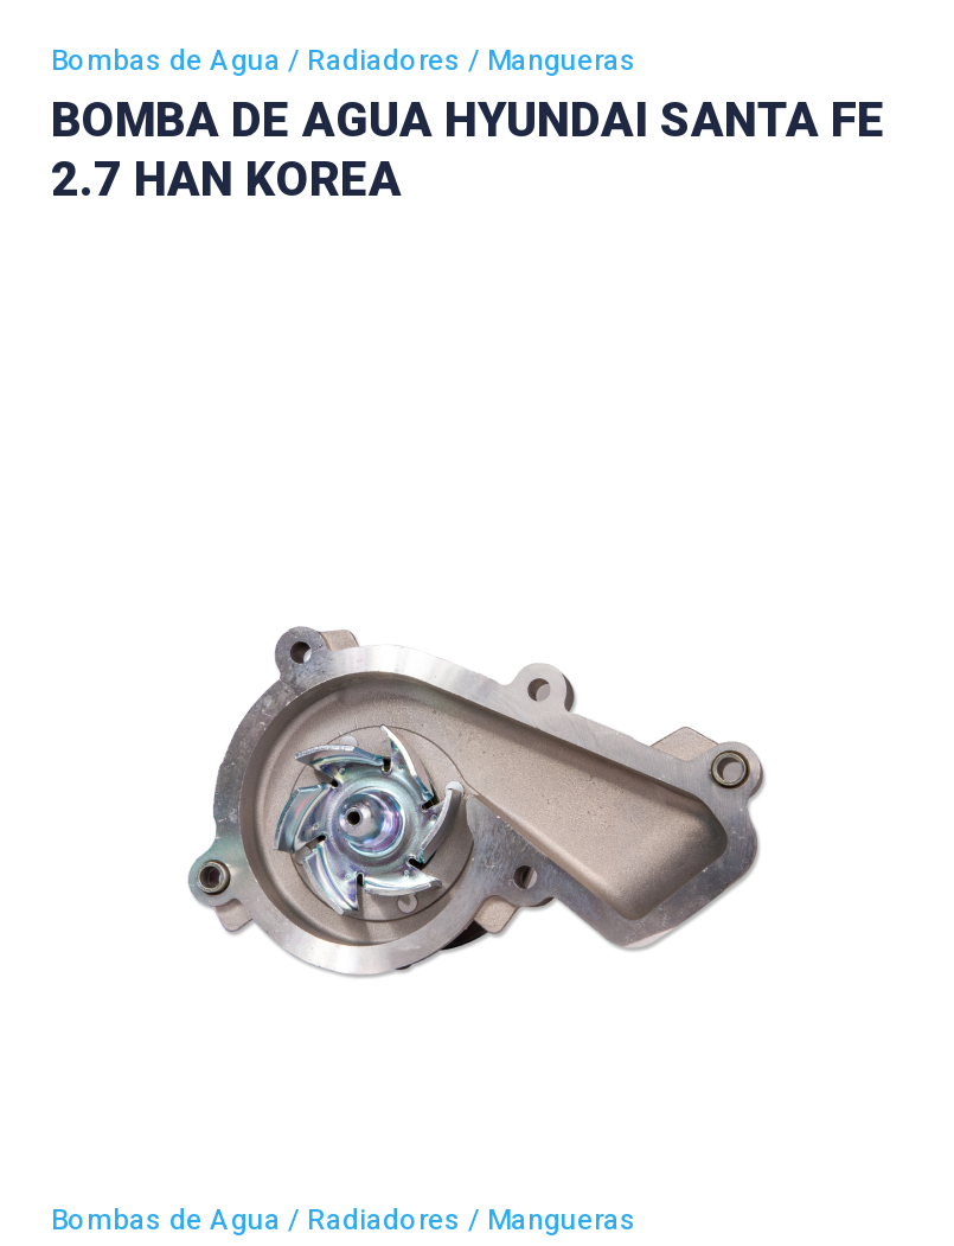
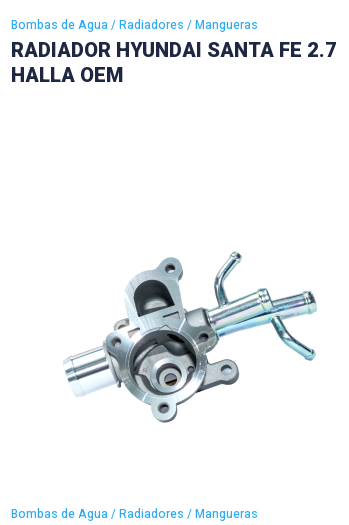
- BOMBA DE AGUA HYUNDAI SANTA FE
- 2.7 HAN KOREA
+ RADIADOR HYUNDAI SANTA FE 2.7
+ HALLA OEM

- [image]
+ [image]
